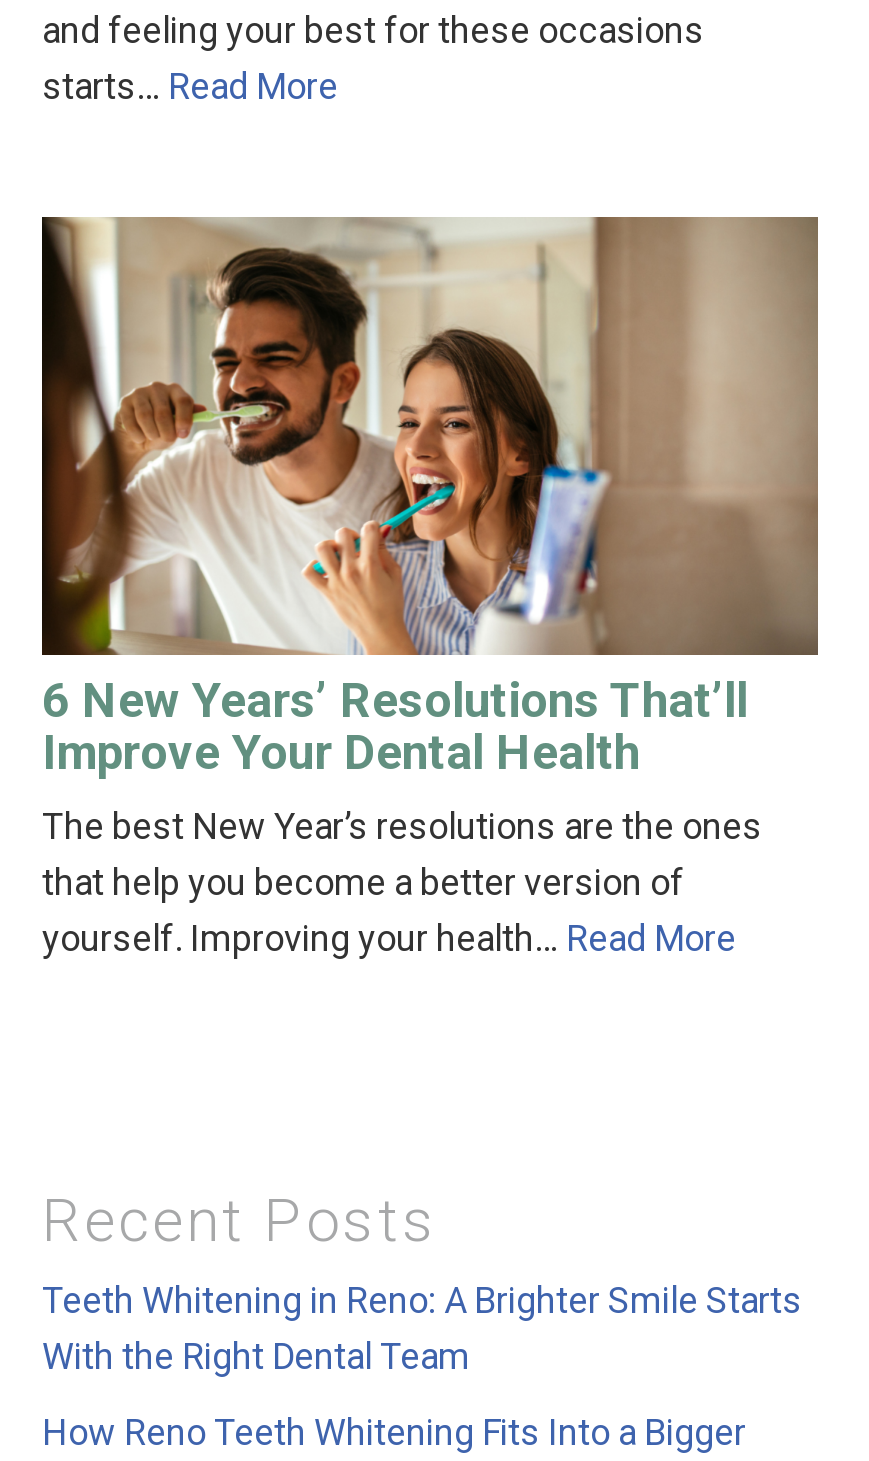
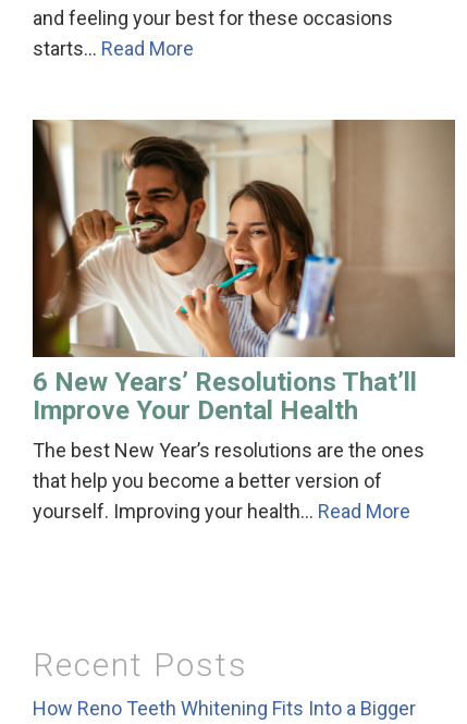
- Teeth Whitening in Reno: A Brighter Smile Starts
- With the Right Dental Team
